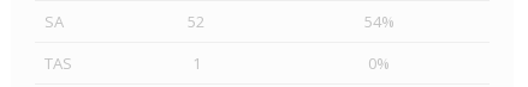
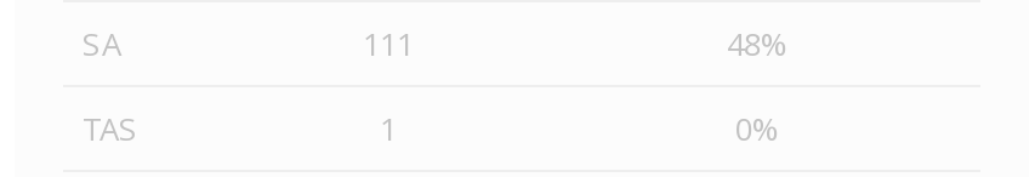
- 52
+ 111

- 54%
+ 48%
